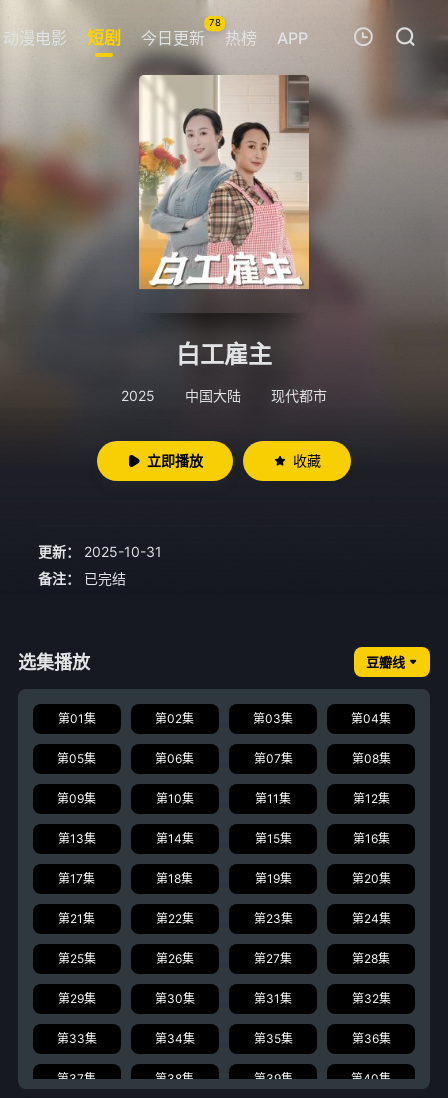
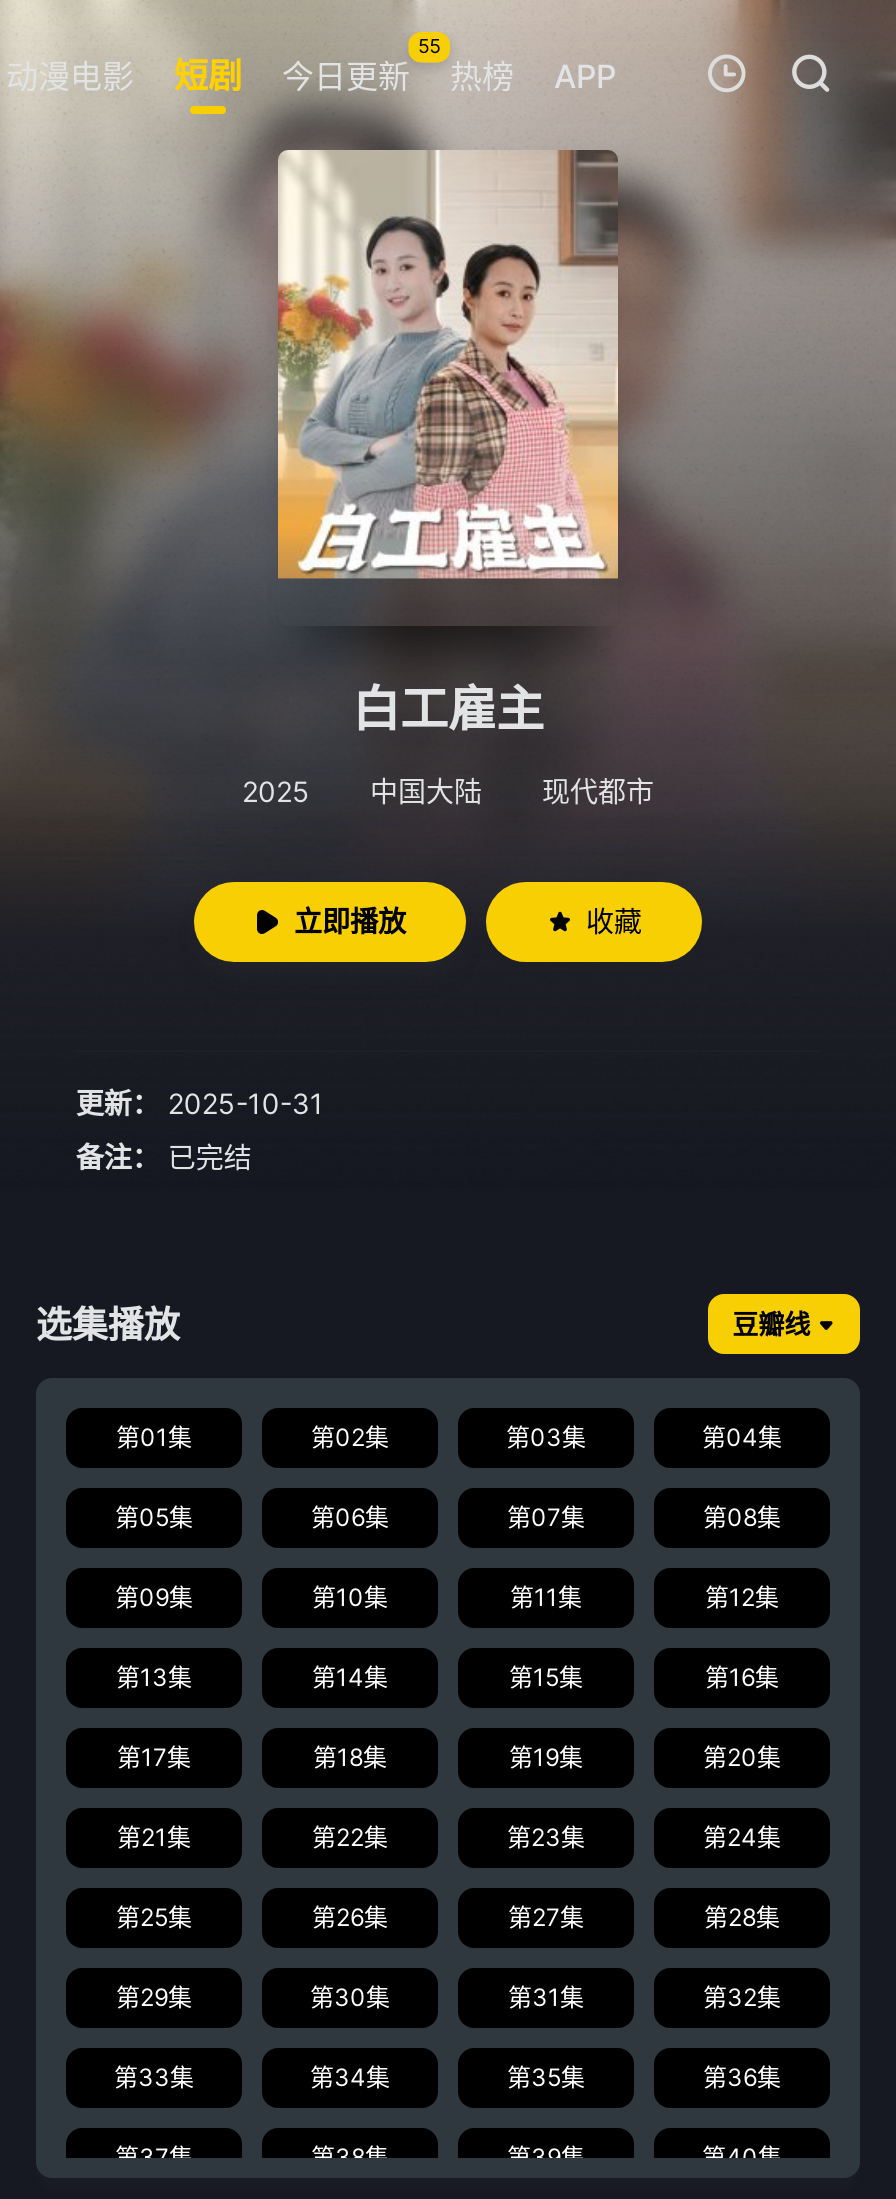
- 78
+ 55
